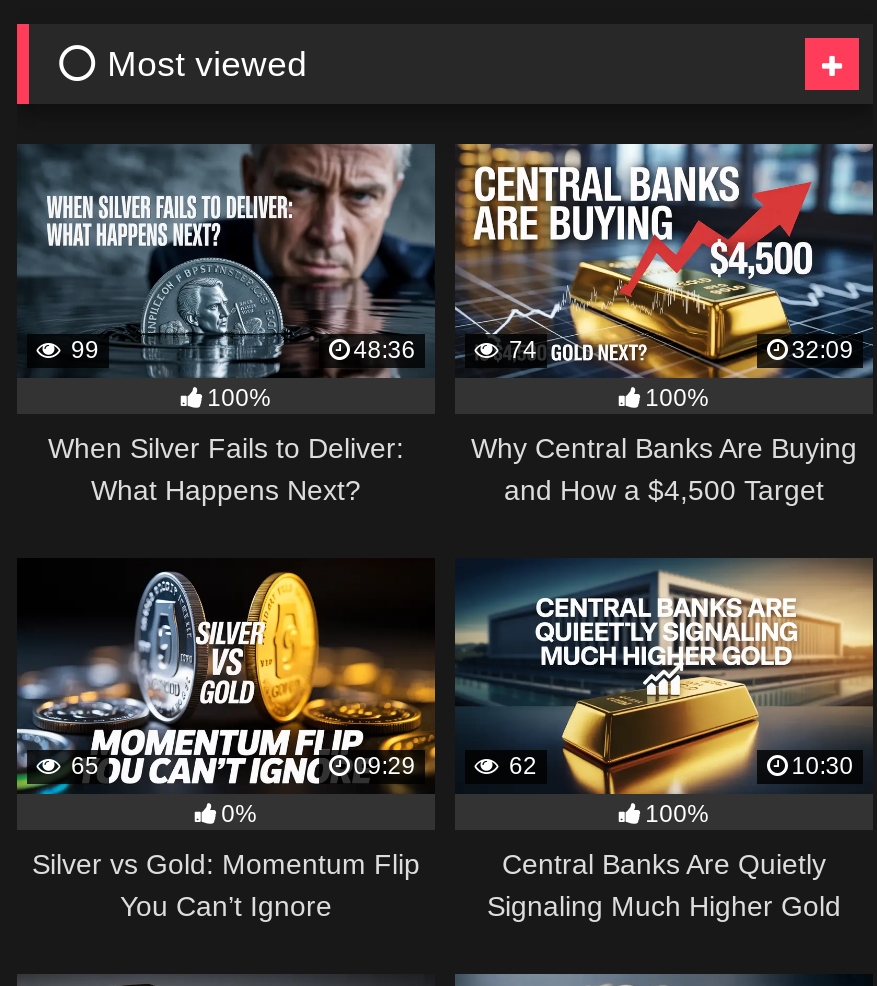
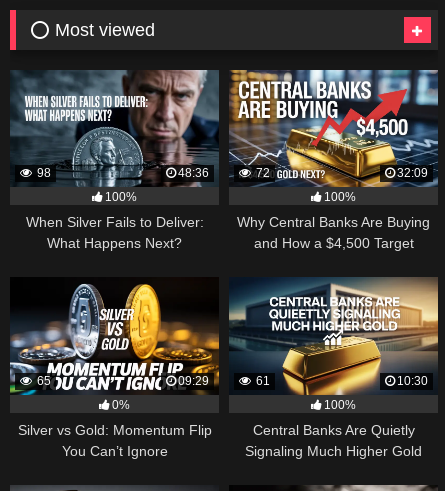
- 99
+ 98

- 74
+ 72

- 62
+ 61
